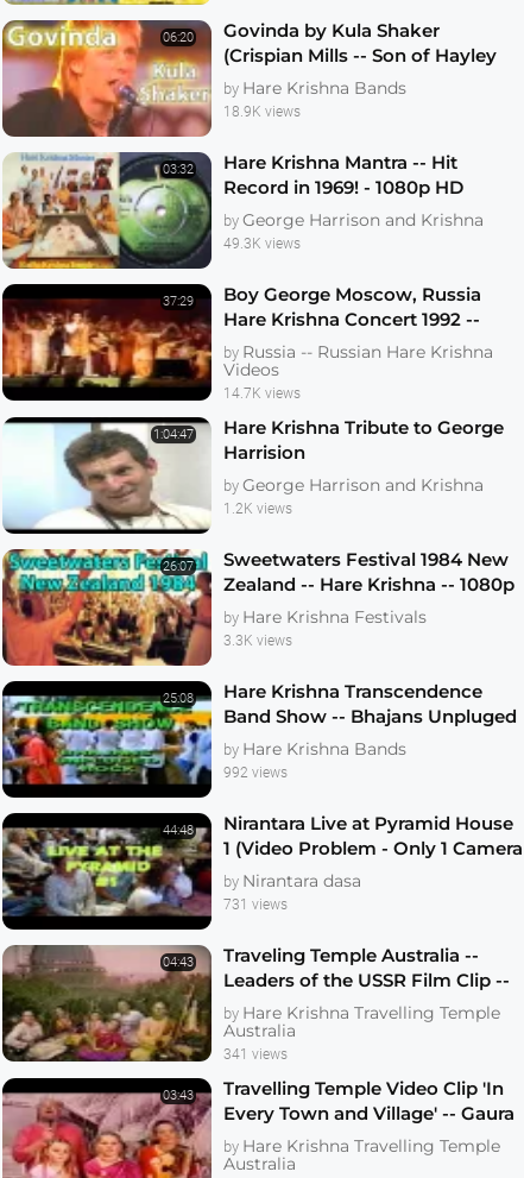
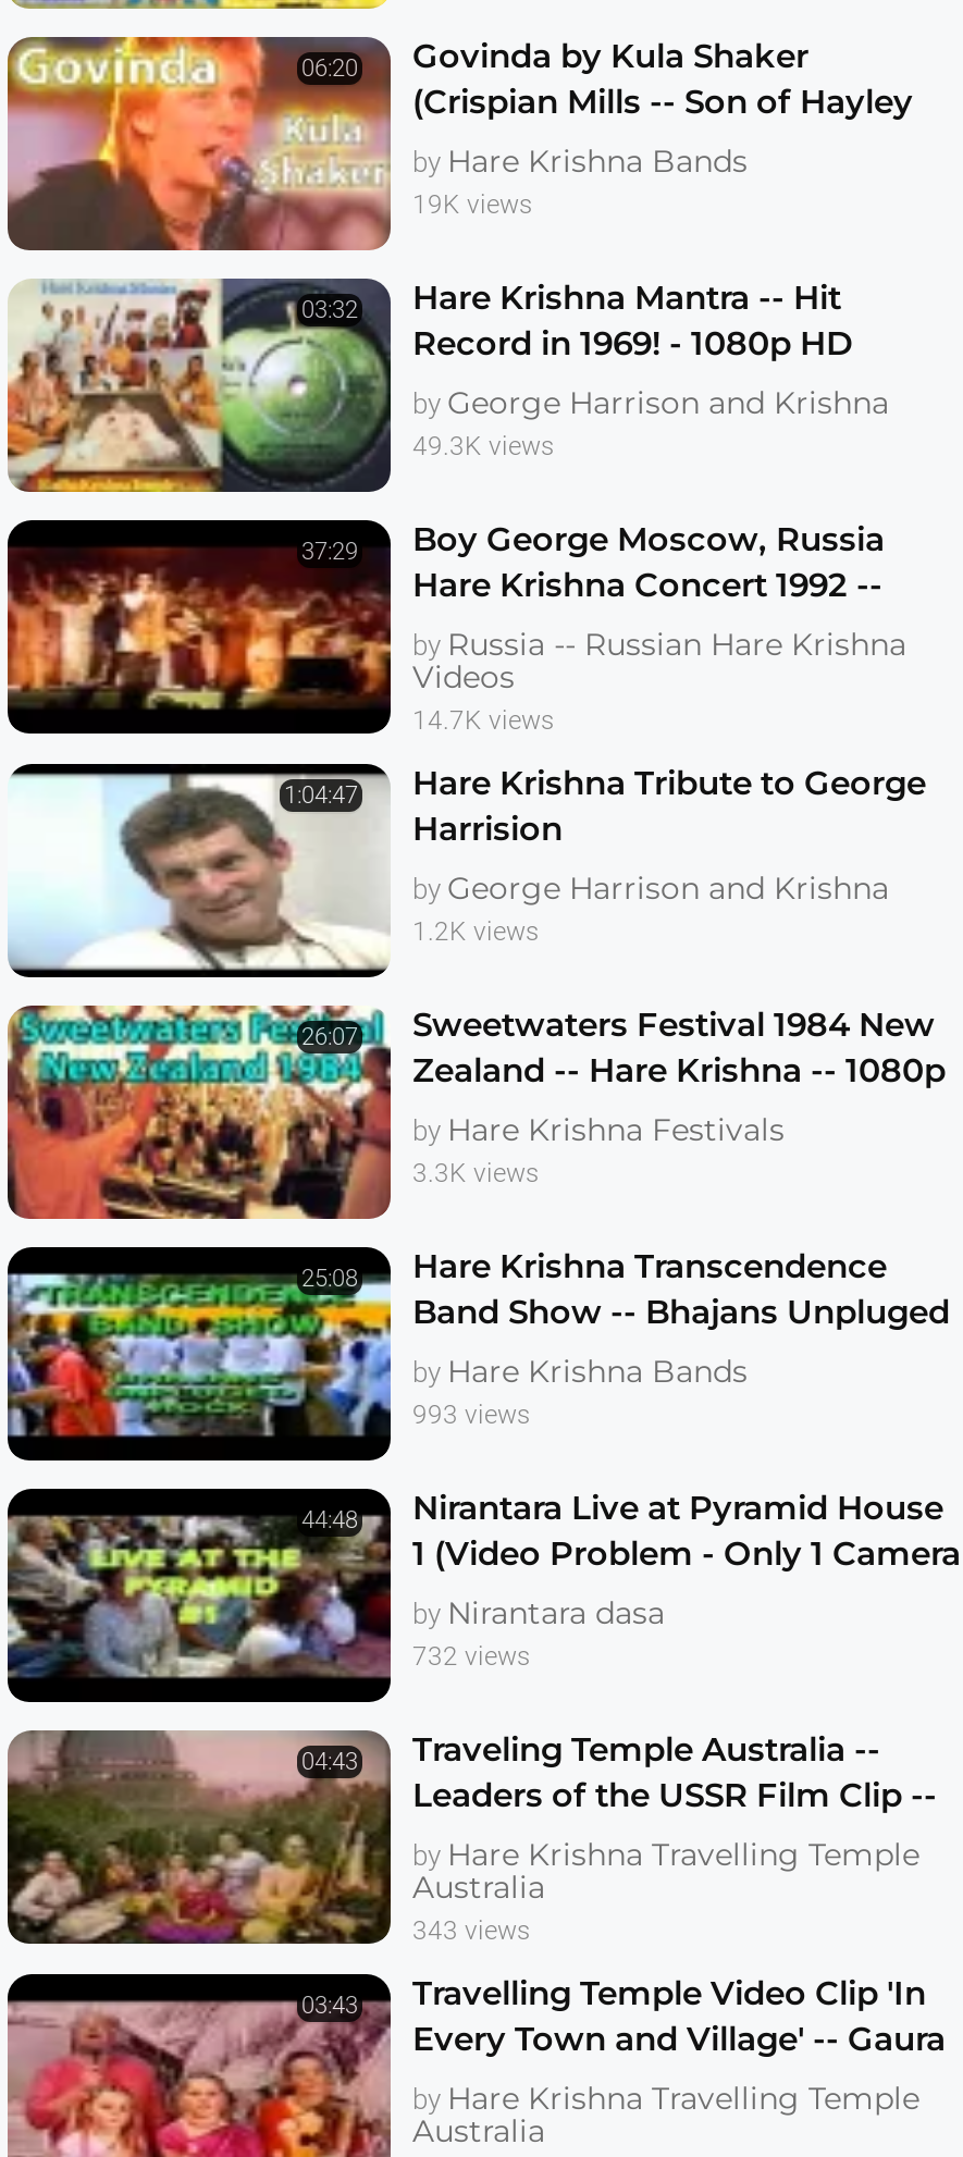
- 18.9K views
+ 19K views

- 992 views
+ 993 views

- 731 views
+ 732 views

- 341 views
+ 343 views
